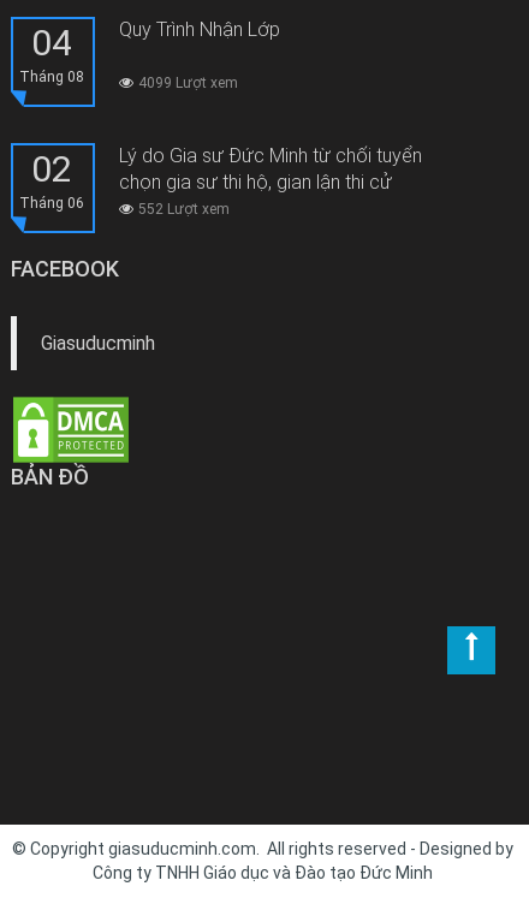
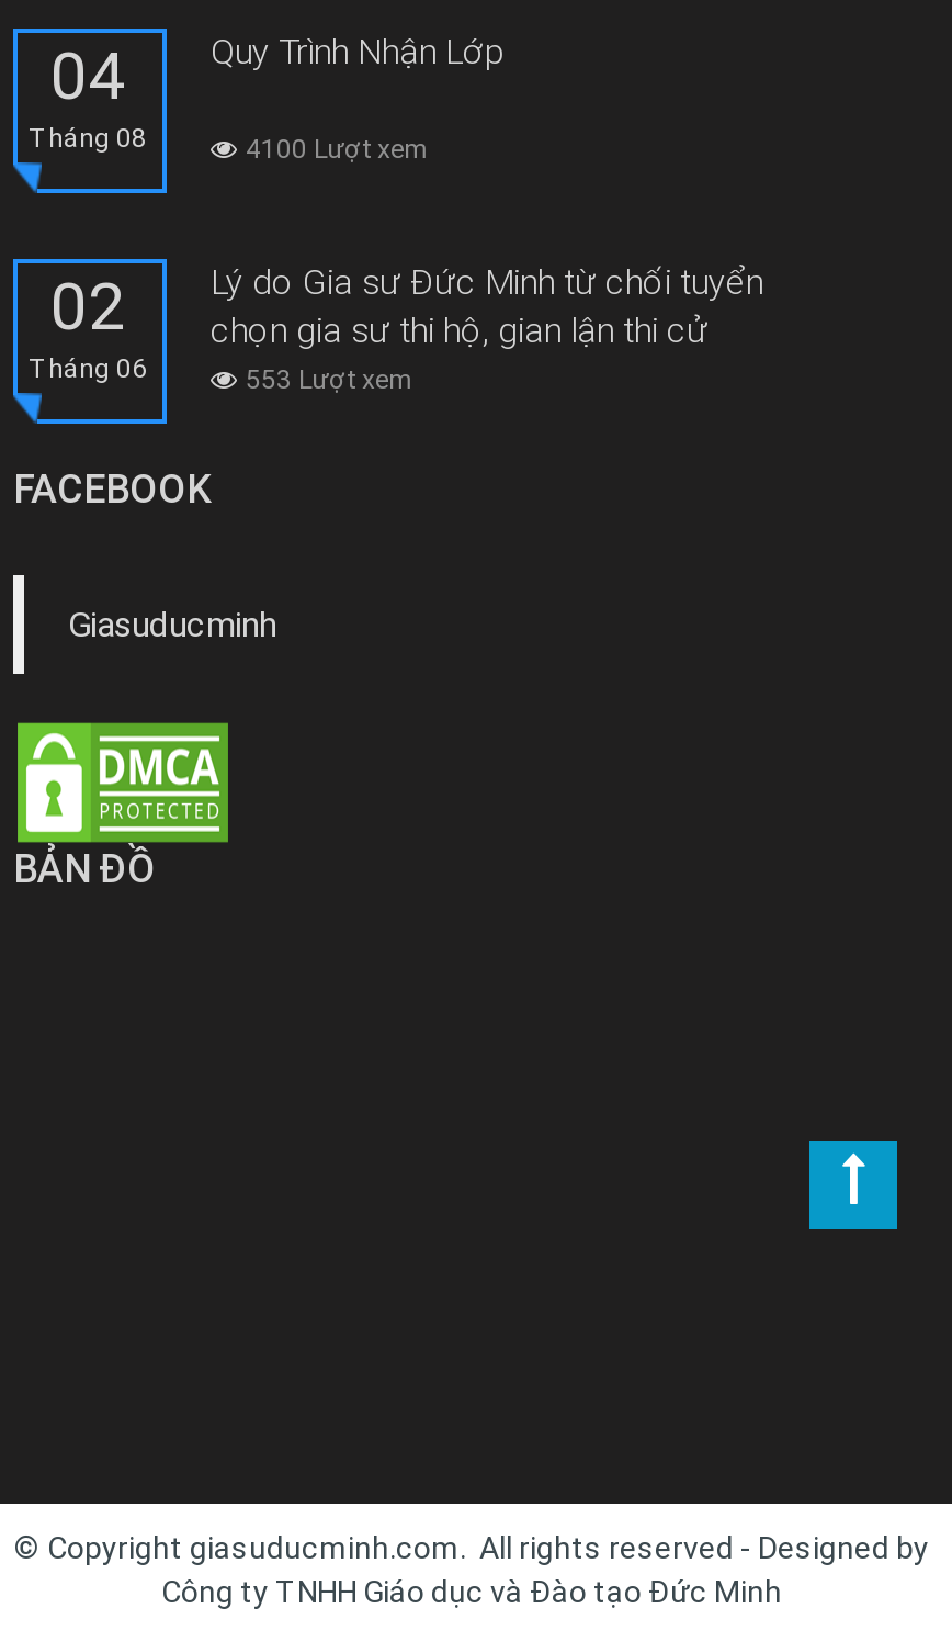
- 4099 Lượt xem
+ 4100 Lượt xem

- 552 Lượt xem
+ 553 Lượt xem
